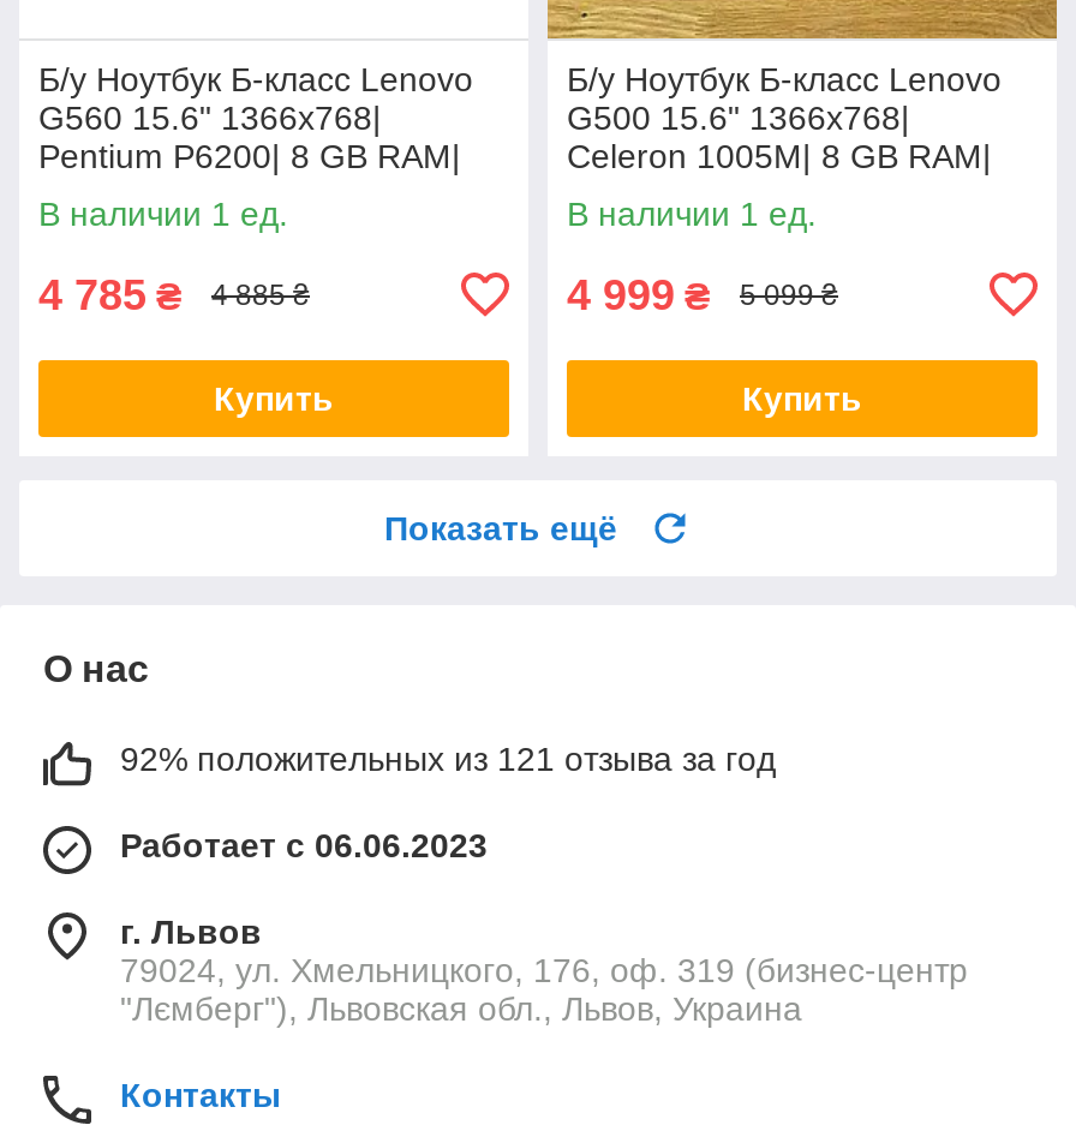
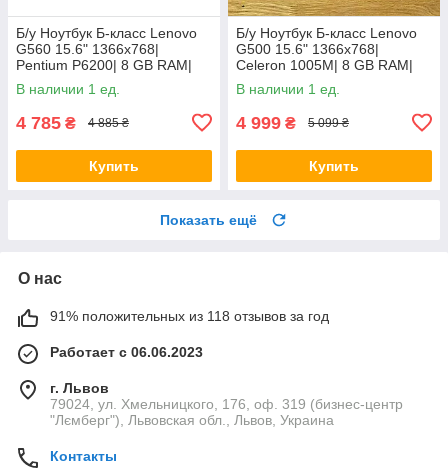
- 92% положительных из 121 отзыва за год
+ 91% положительных из 118 отзывов за год
